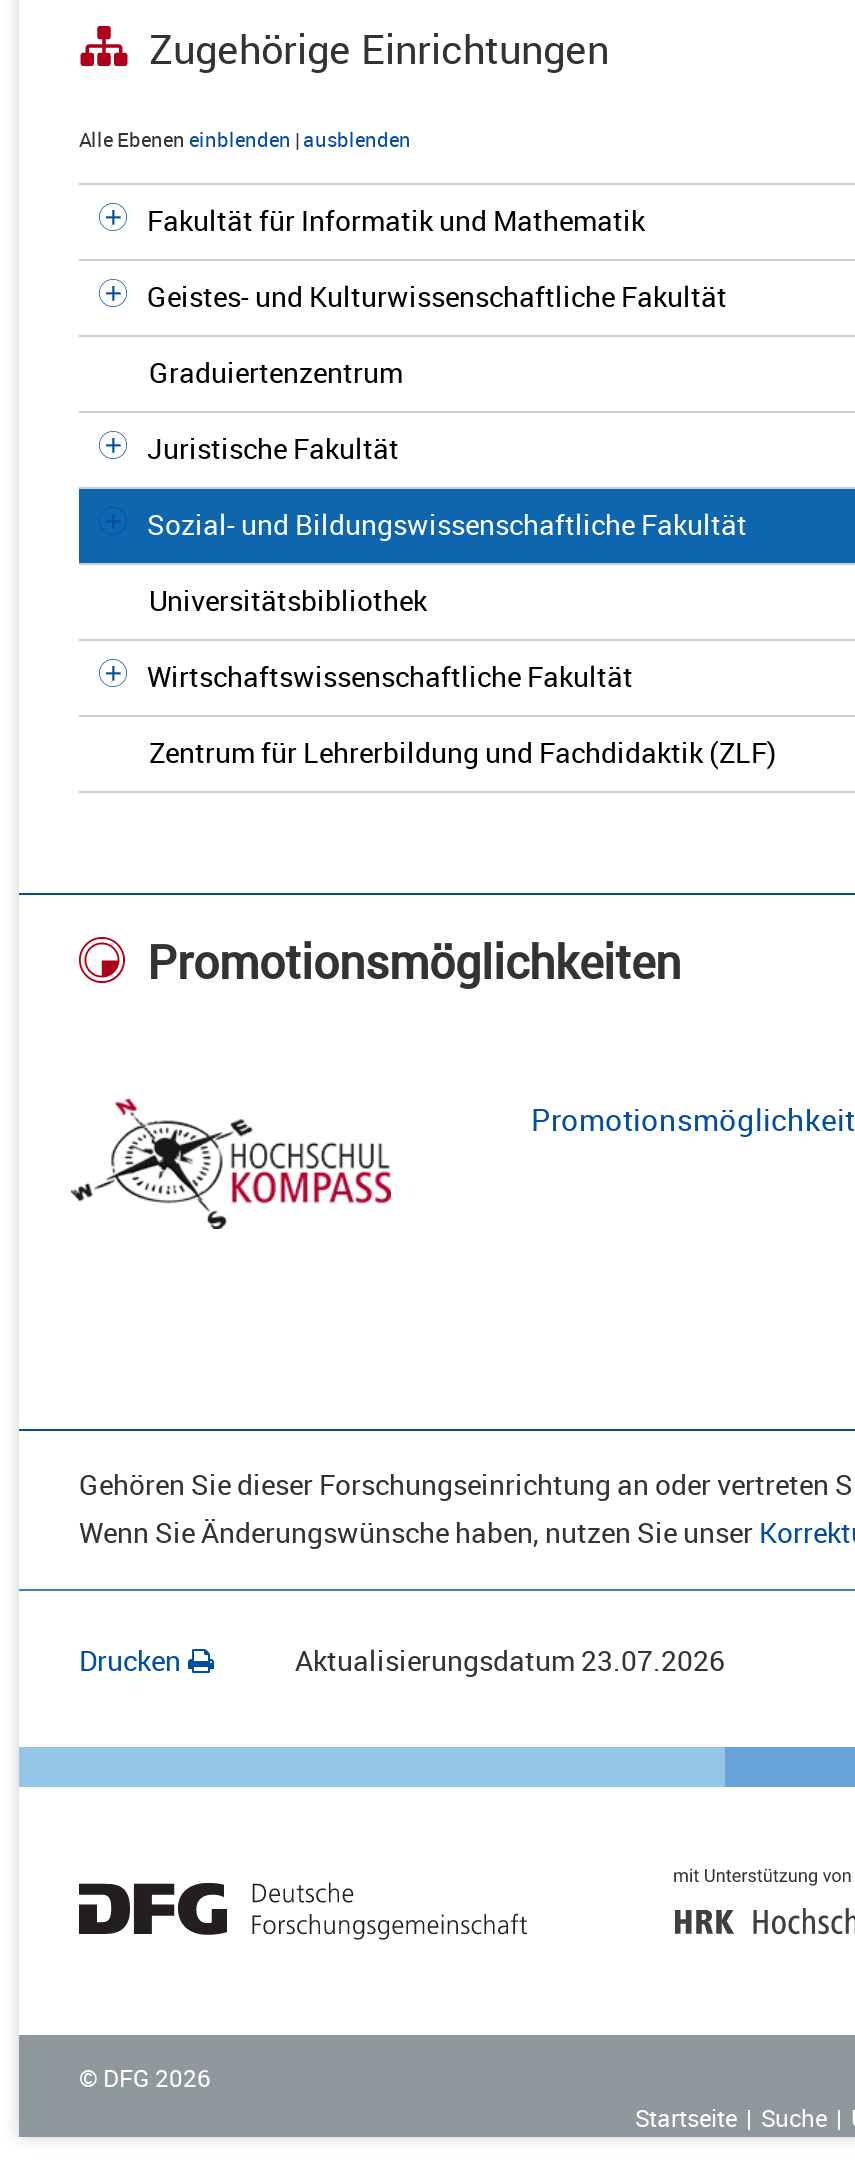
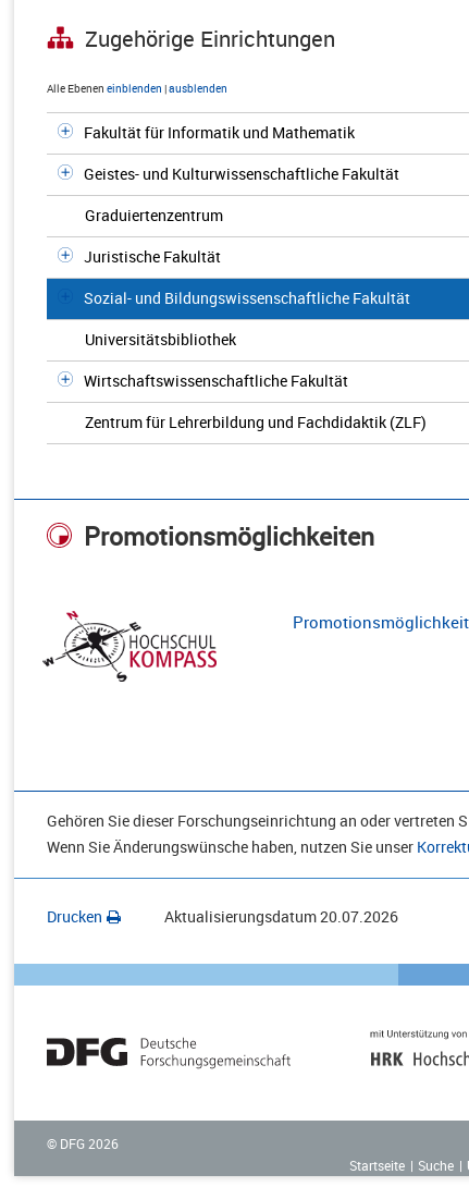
- Aktualisierungsdatum 23.07.2026
+ Aktualisierungsdatum 20.07.2026
